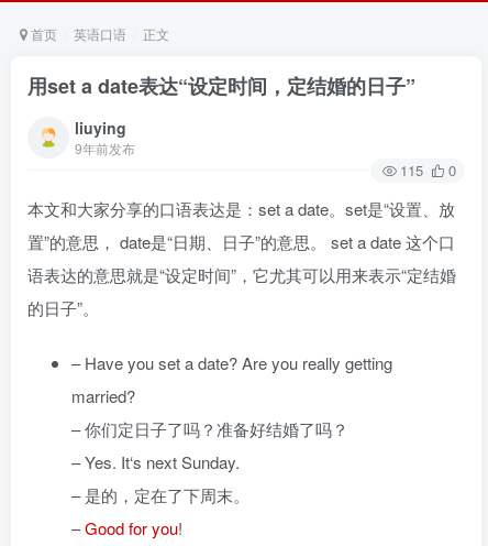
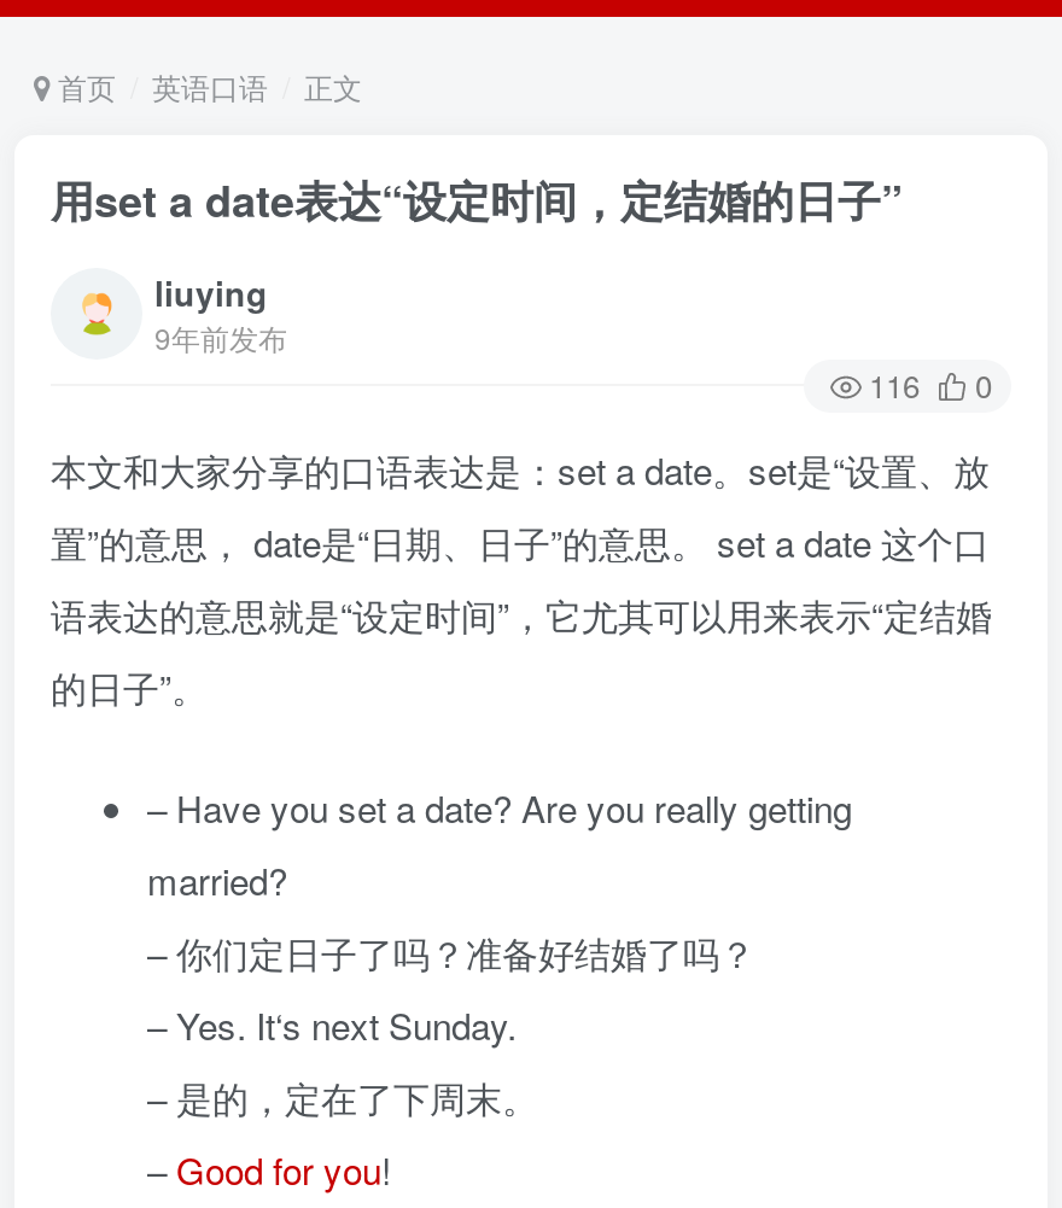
- 115 0
+ 116 0
